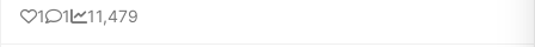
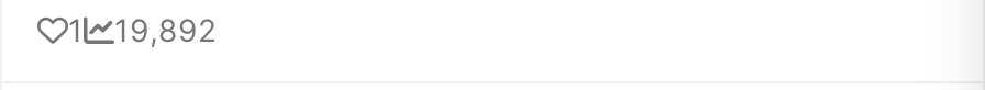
- 1
- 11,479
+ 19,892
